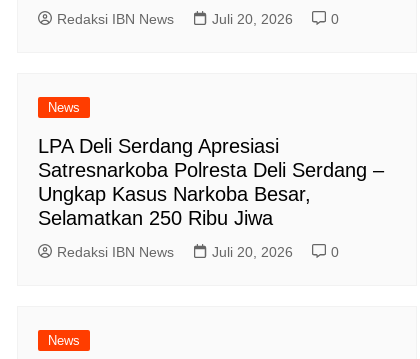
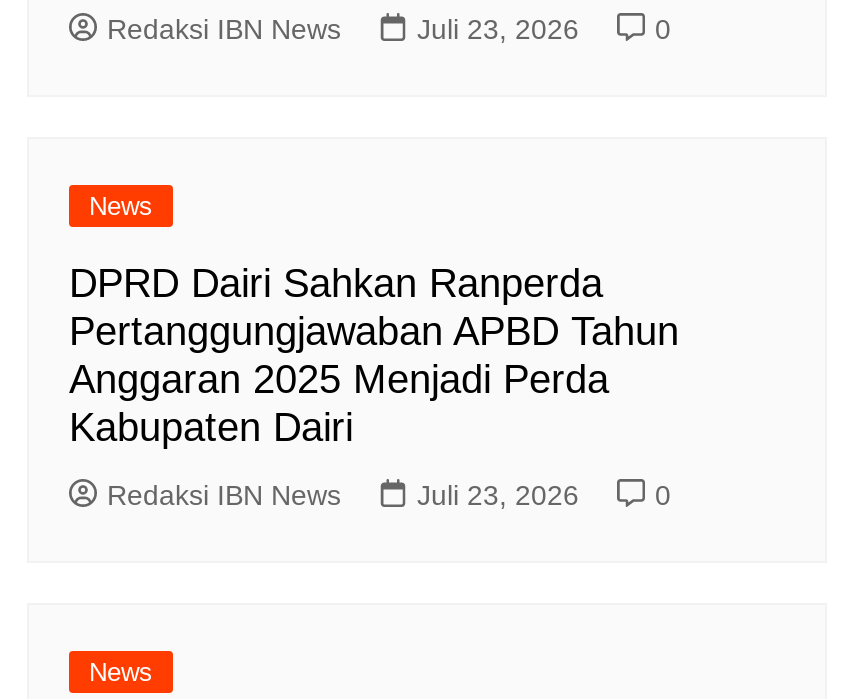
- Juli 20, 2026
+ Juli 23, 2026

- LPA Deli Serdang Apresiasi
- Satresnarkoba Polresta Deli Serdang –
- Ungkap Kasus Narkoba Besar,
- Selamatkan 250 Ribu Jiwa
+ DPRD Dairi Sahkan Ranperda
+ Pertanggungjawaban APBD Tahun
+ Anggaran 2025 Menjadi Perda
+ Kabupaten Dairi

- Juli 20, 2026
+ Juli 23, 2026
